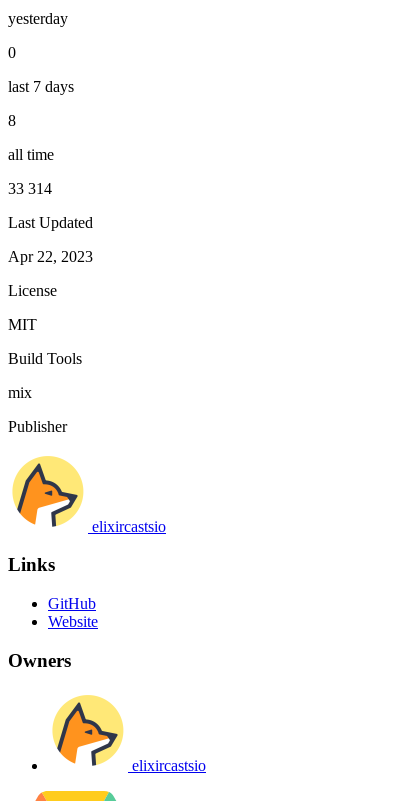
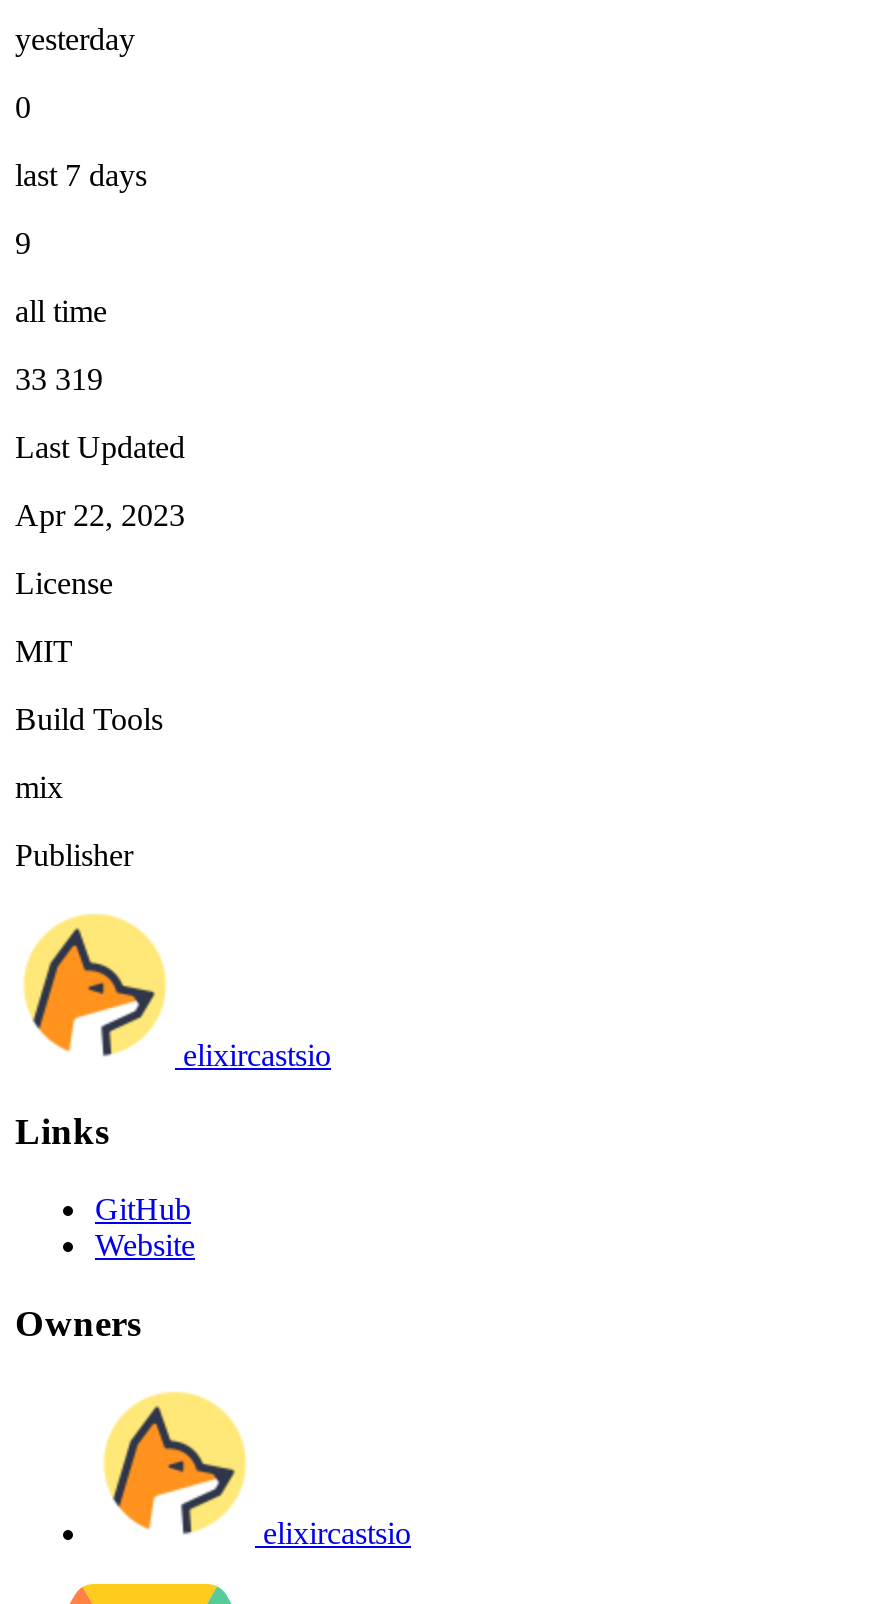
- 8
+ 9

- 33 314
+ 33 319
